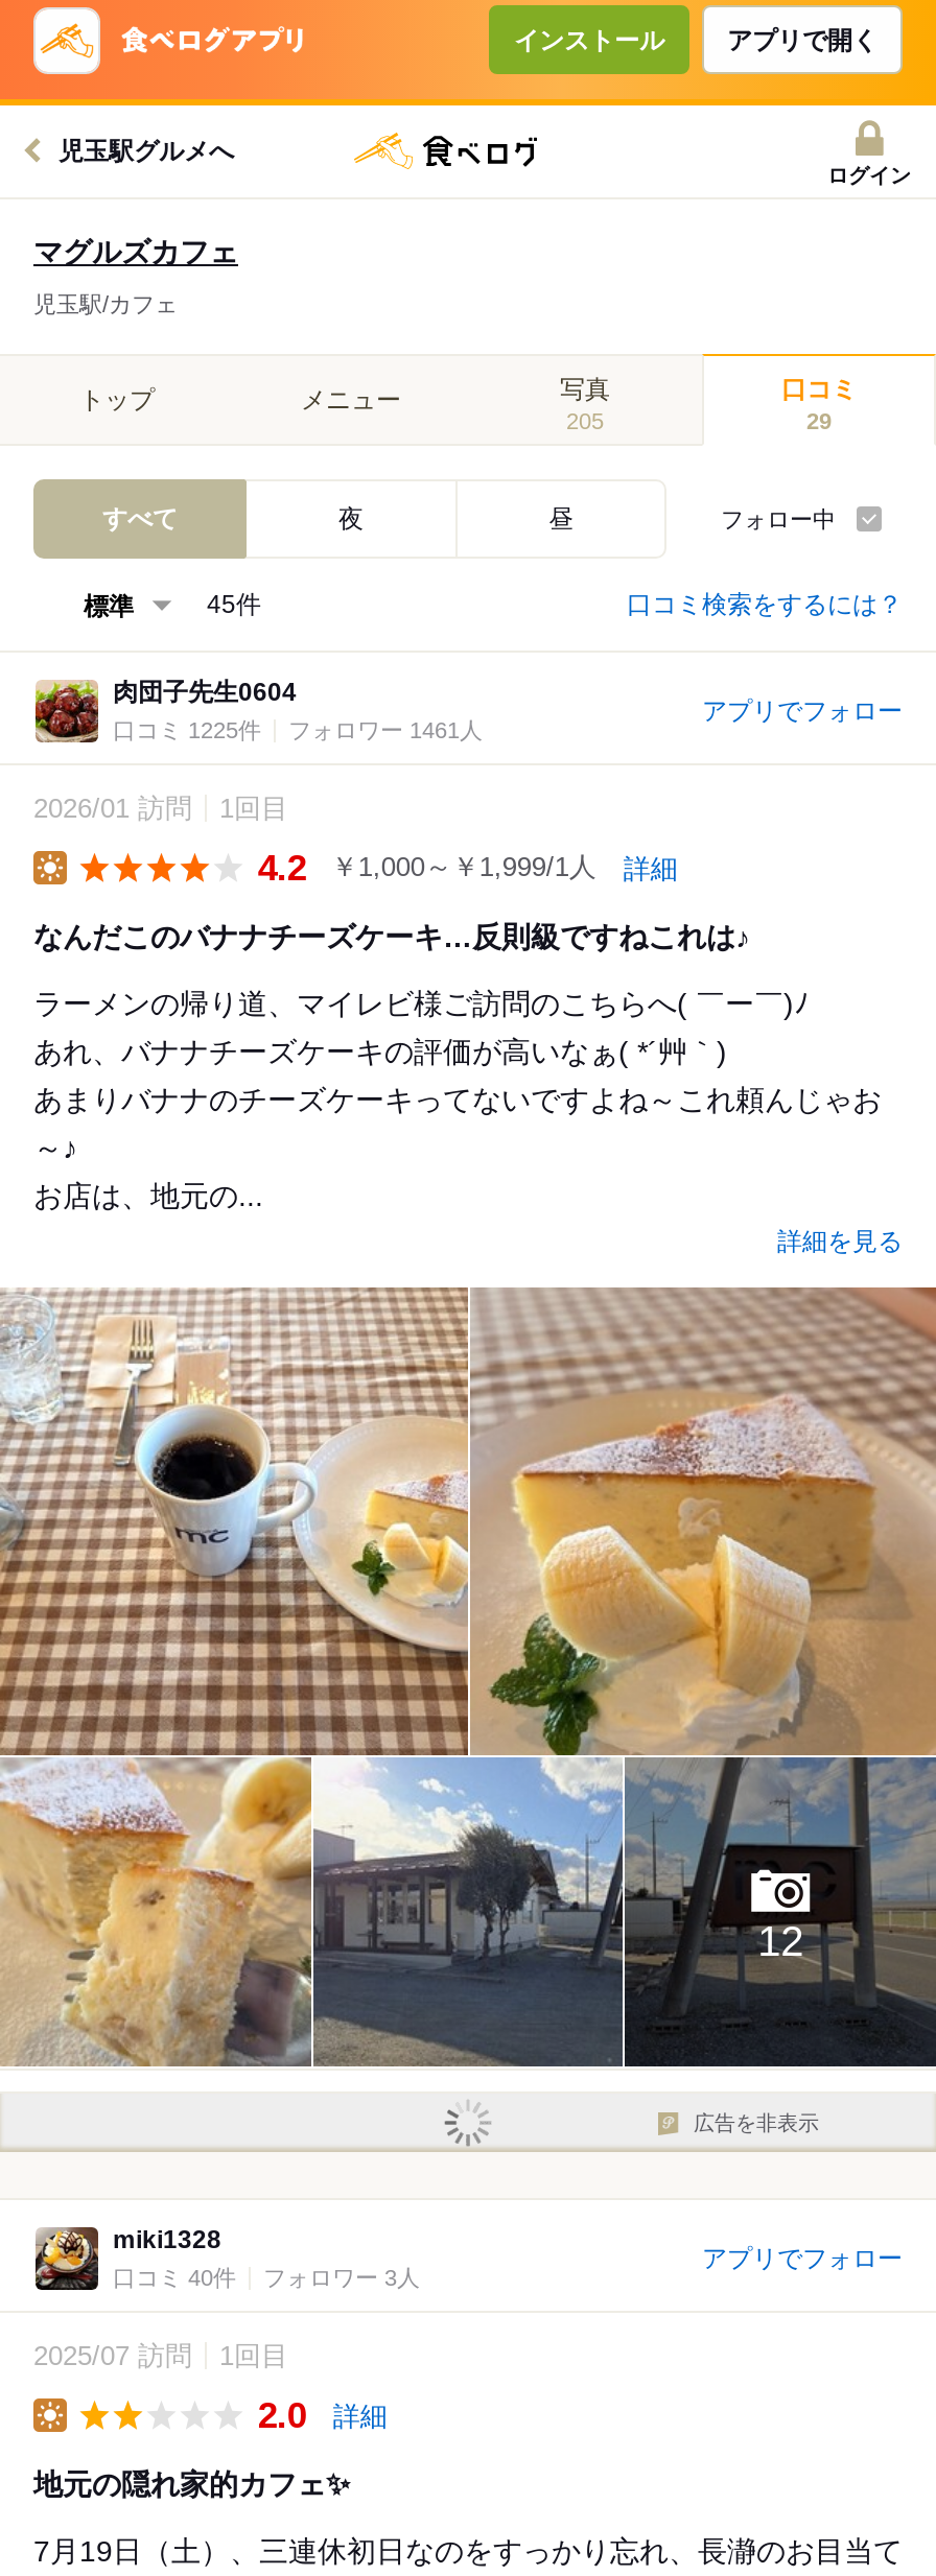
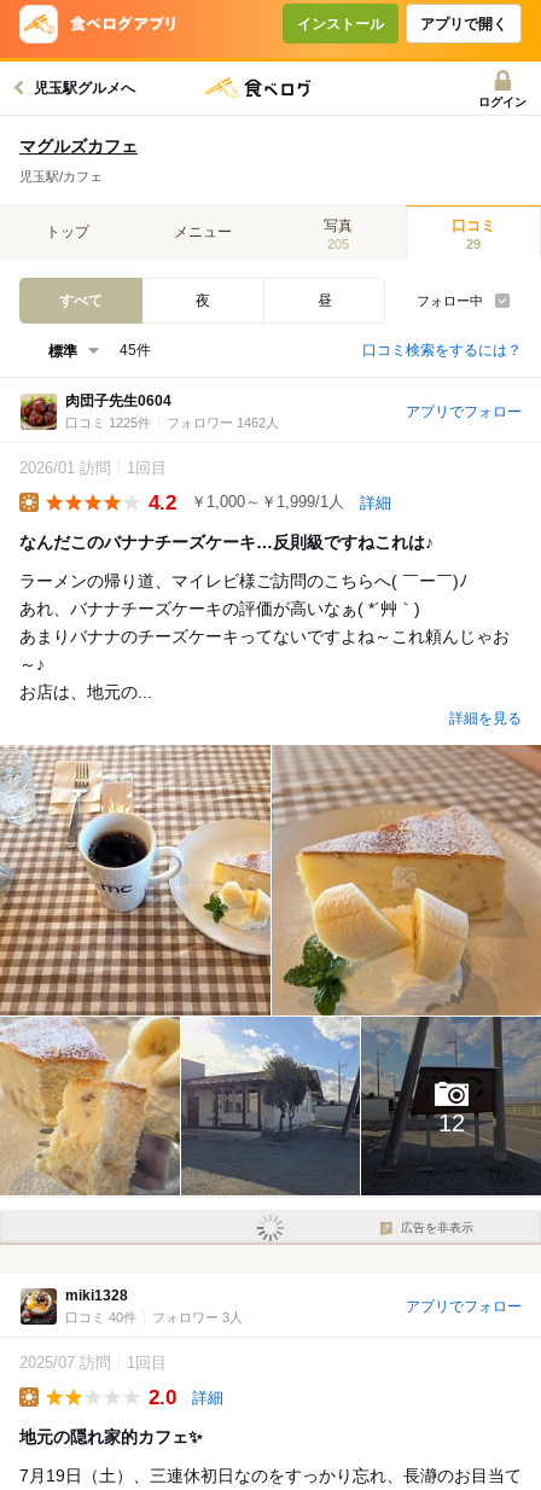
- フォロワー 1461人
+ フォロワー 1462人
